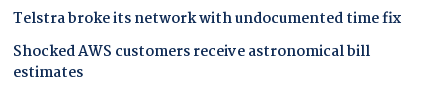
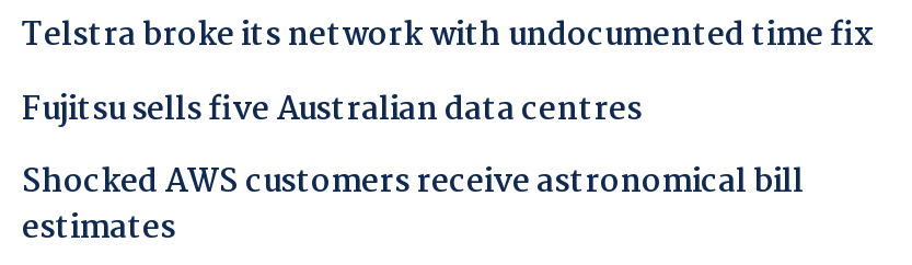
+ Fujitsu sells five Australian data centres
